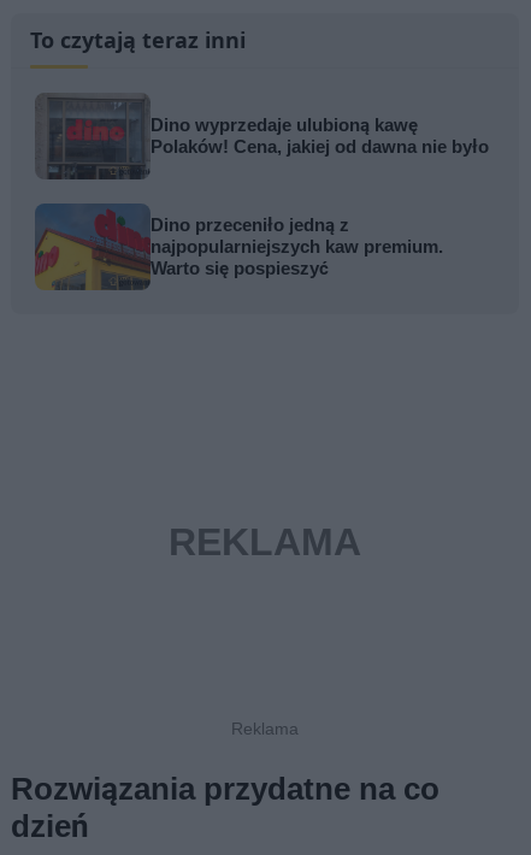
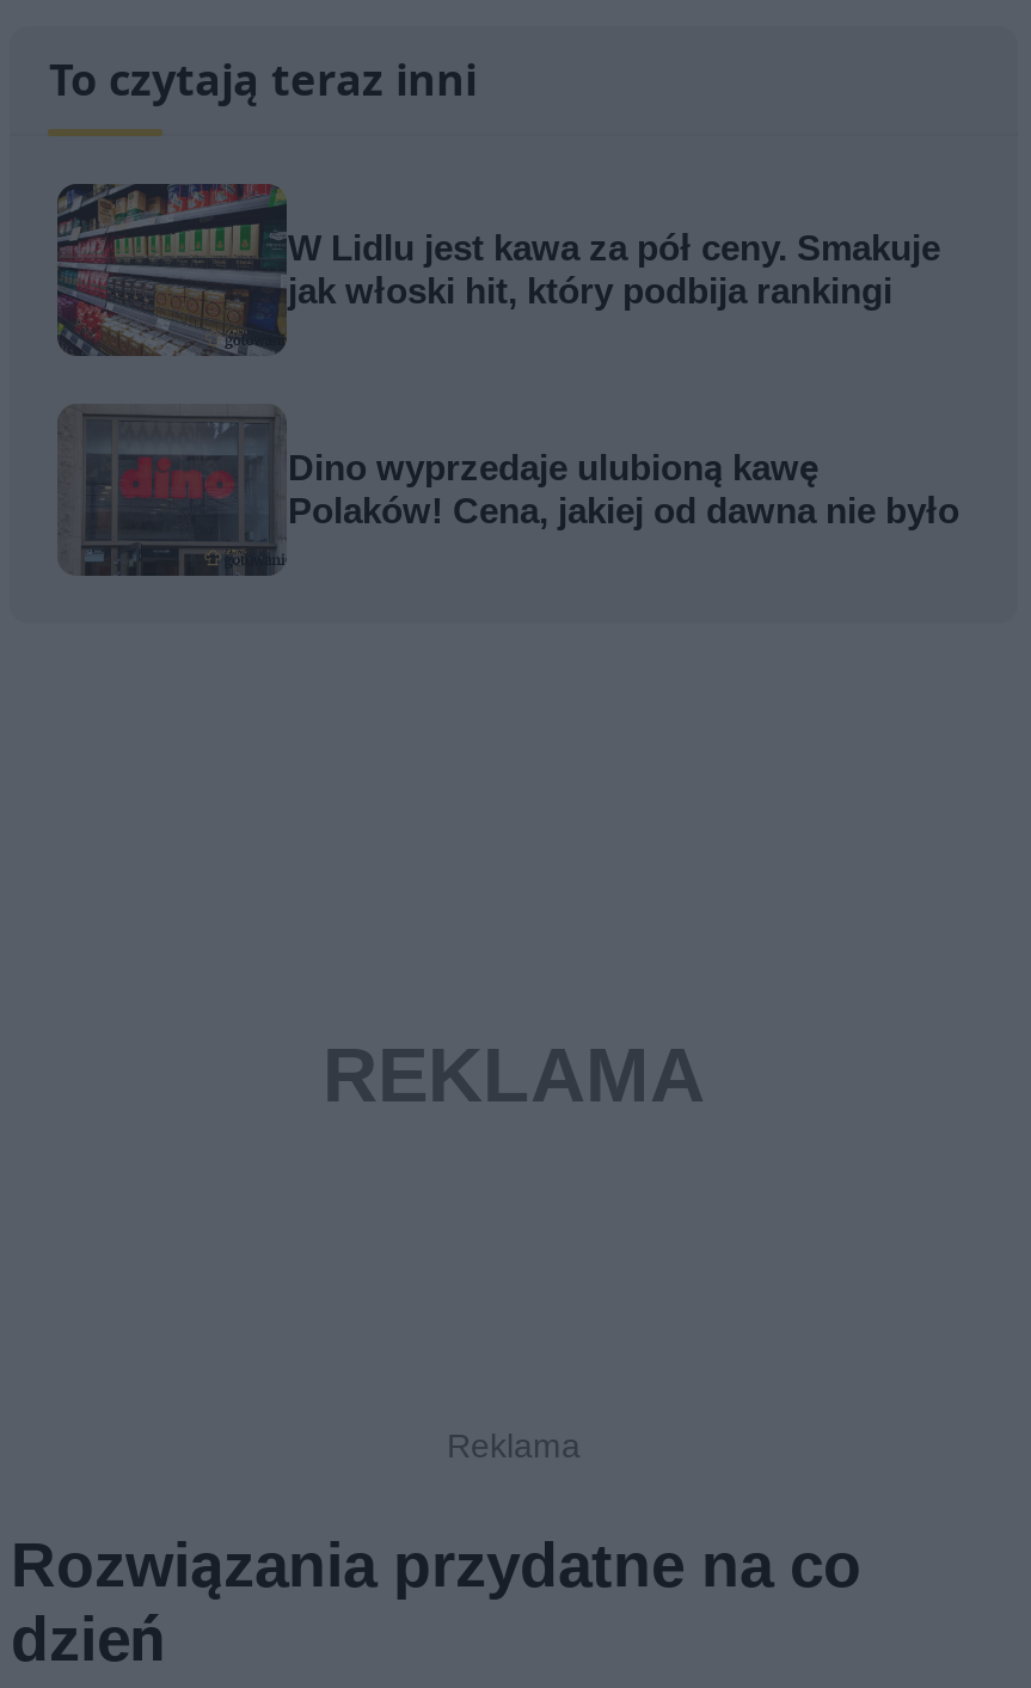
+ [image]
+ W Lidlu jest kawa za pół ceny. Smakuje
+ jak włoski hit, który podbija rankingi

moved down: Dino wyprzedaje ulubioną kawę | Polaków! Cena, jakiej od dawna nie było

- [image]
- Dino przeceniło jedną z
- najpopularniejszych kaw premium.
- Warto się pospieszyć
